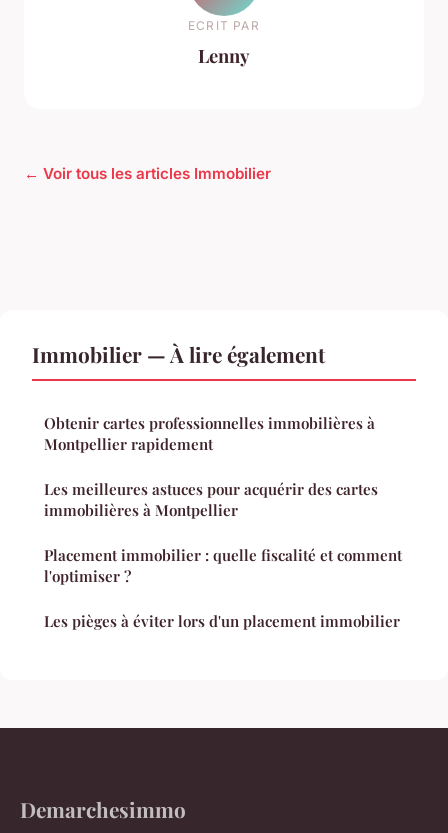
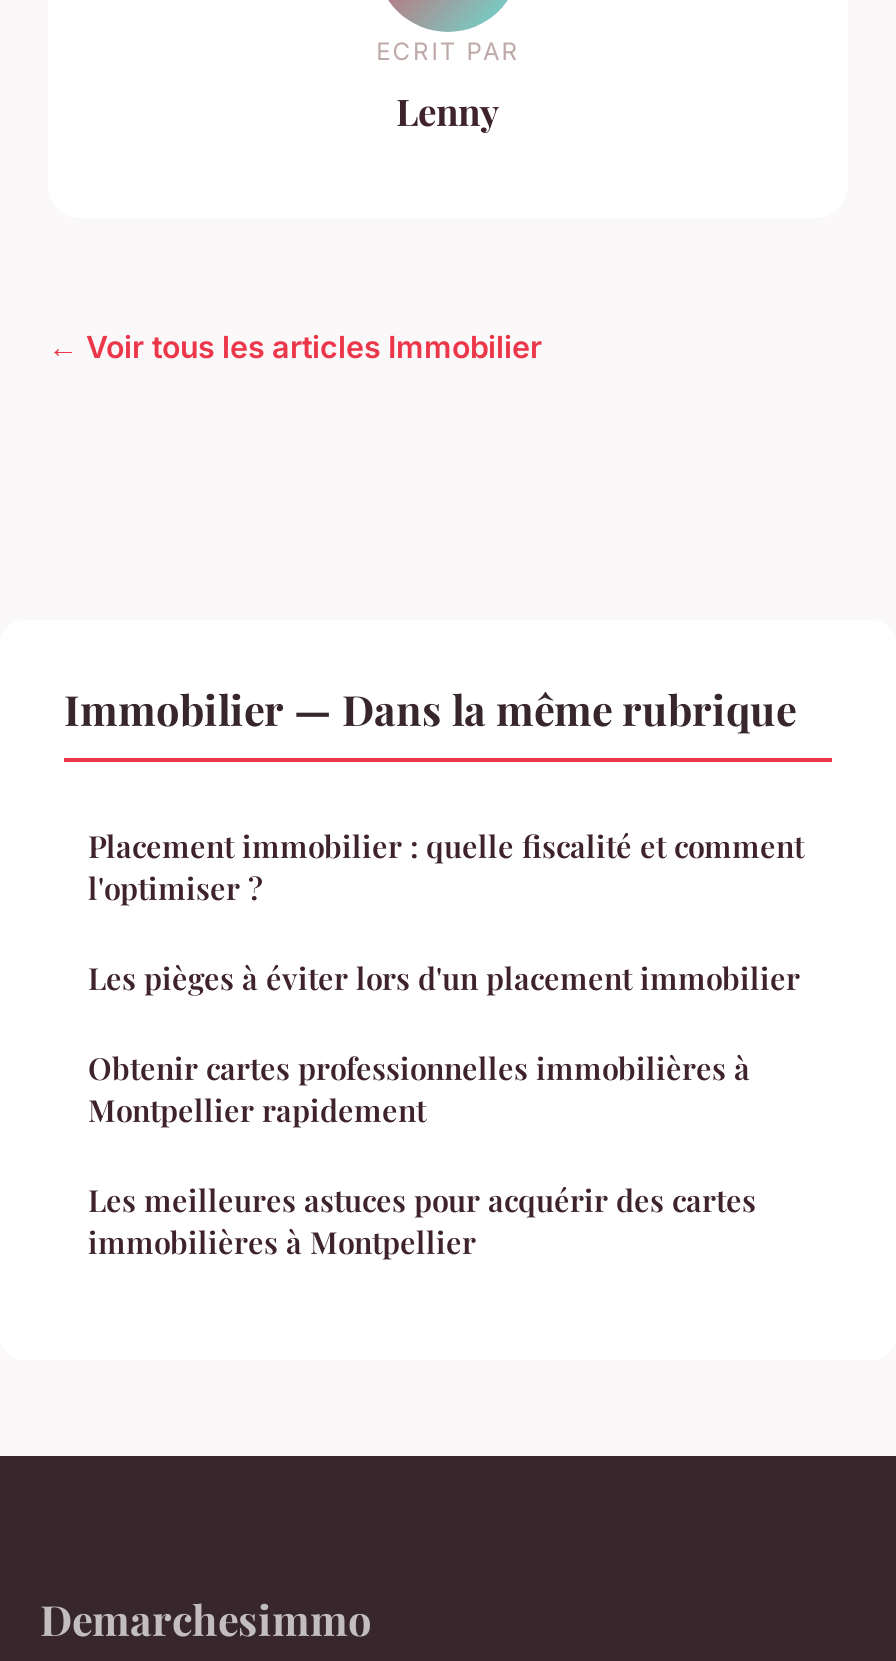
- Immobilier — À lire également
+ Immobilier — Dans la même rubrique

moved down: Obtenir cartes professionnelles immobilières à | Montpellier rapidement | Les meilleures astuces pour acquérir des cartes | immobilières à Montpellier

moved up: Placement immobilier : quelle fiscalité et comment | l'optimiser ? | Les pièges à éviter lors d'un placement immobilier
